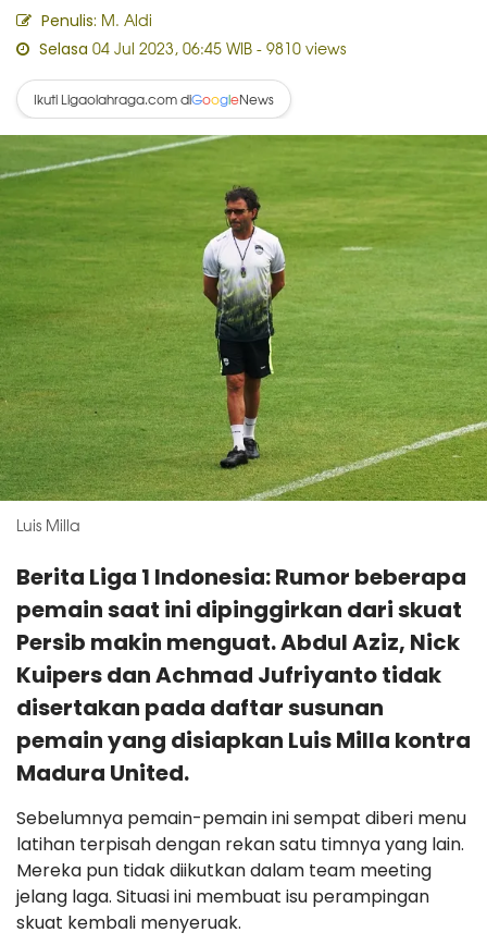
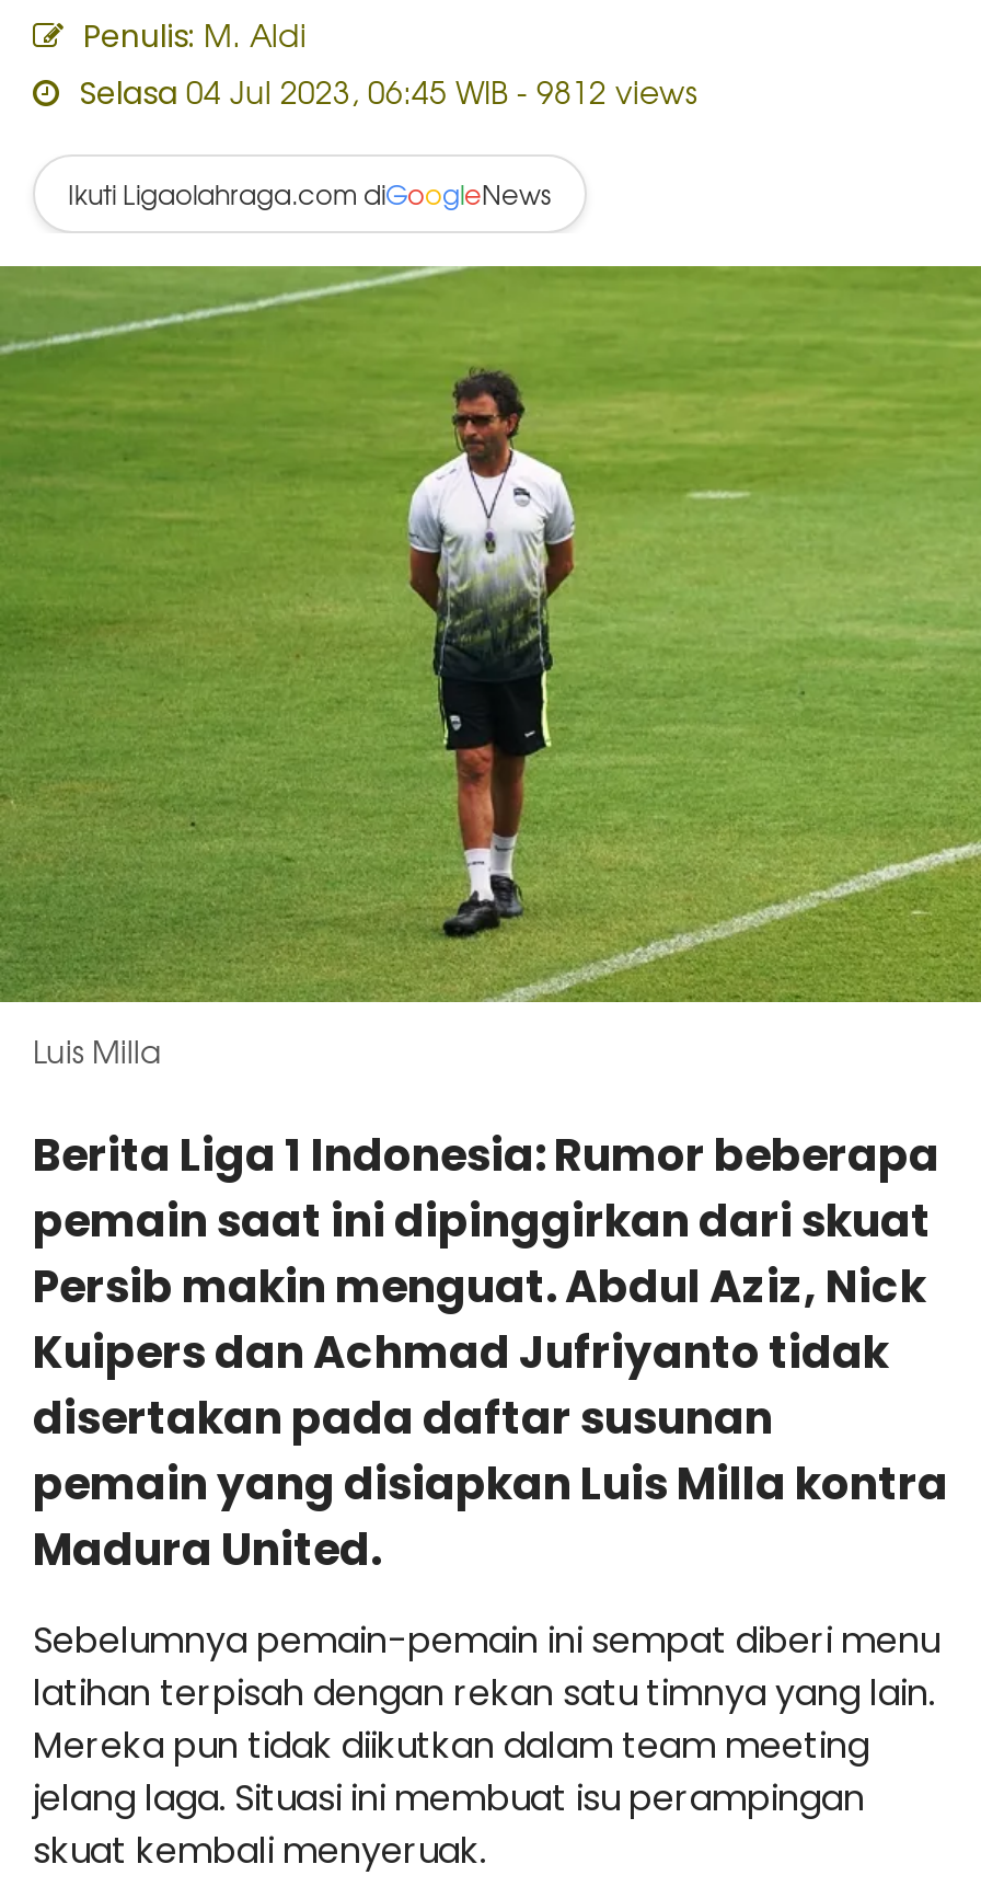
- Selasa 04 Jul 2023, 06:45 WIB - 9810 views
+ Selasa 04 Jul 2023, 06:45 WIB - 9812 views
